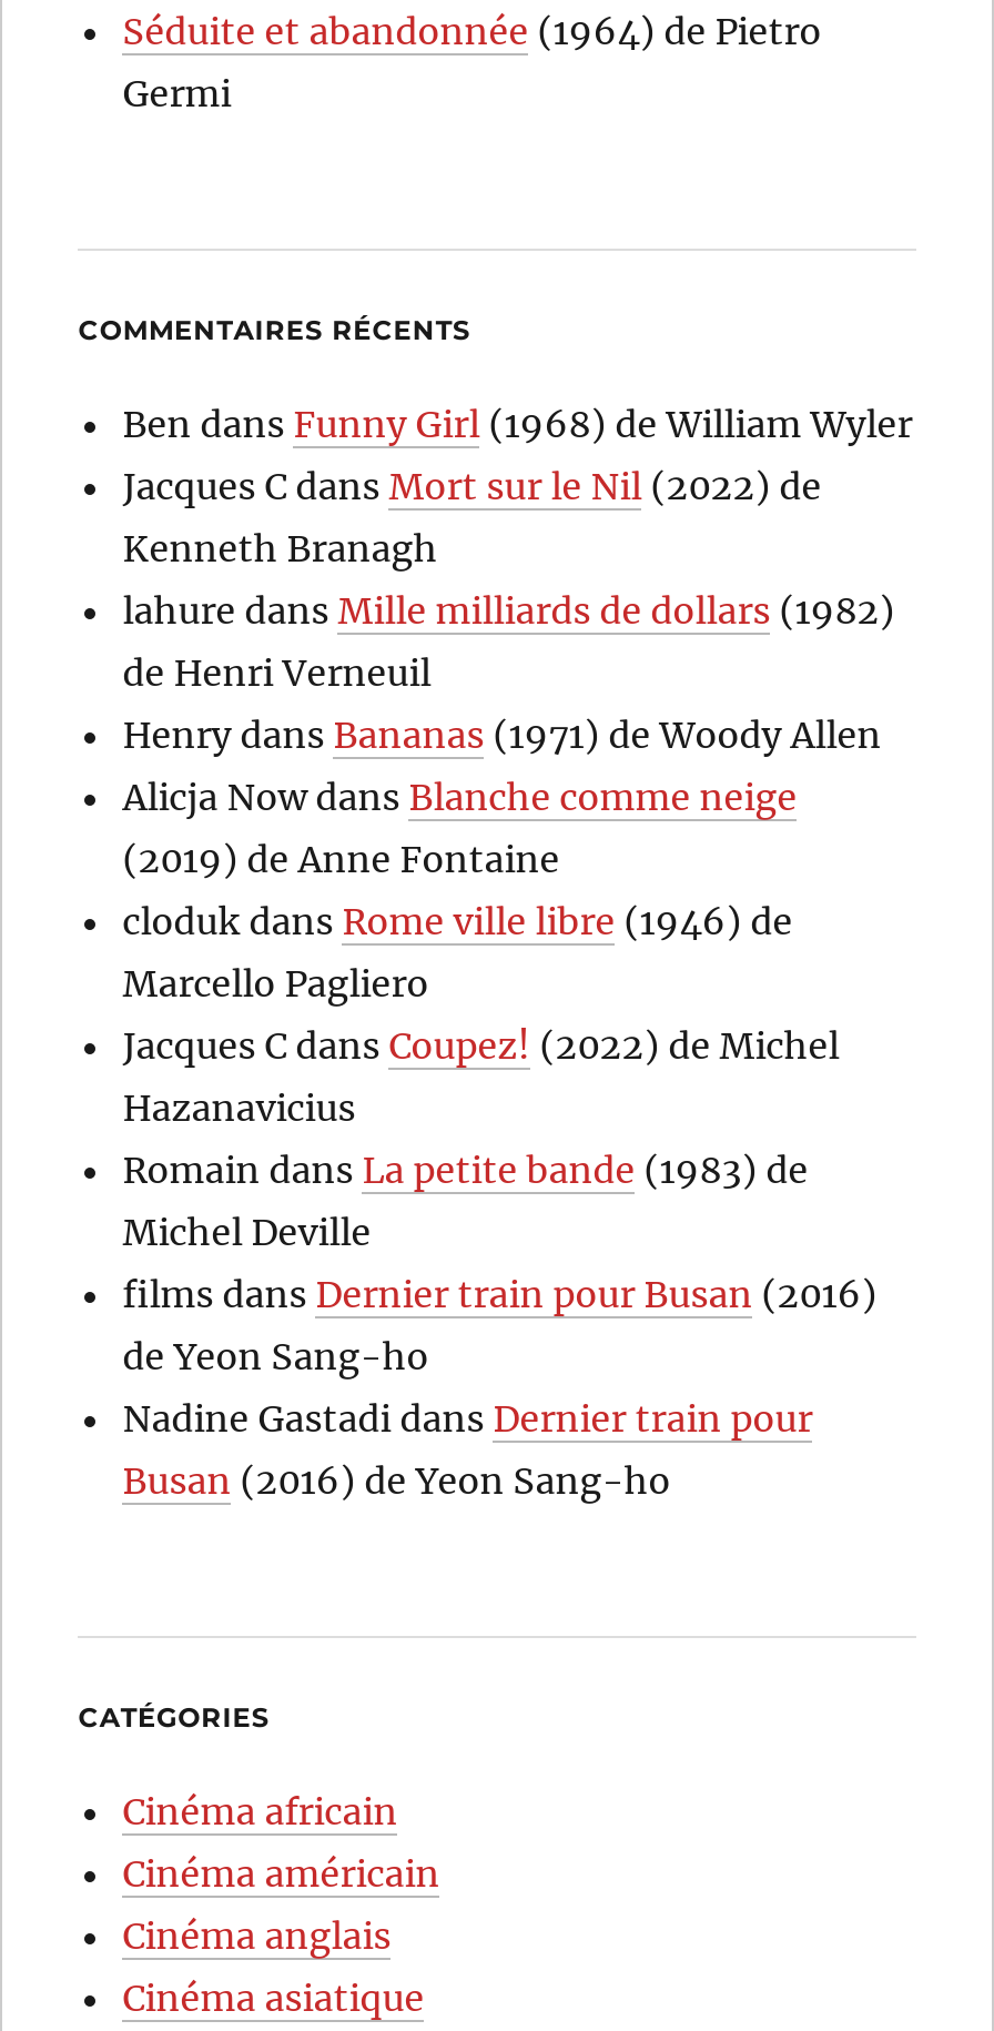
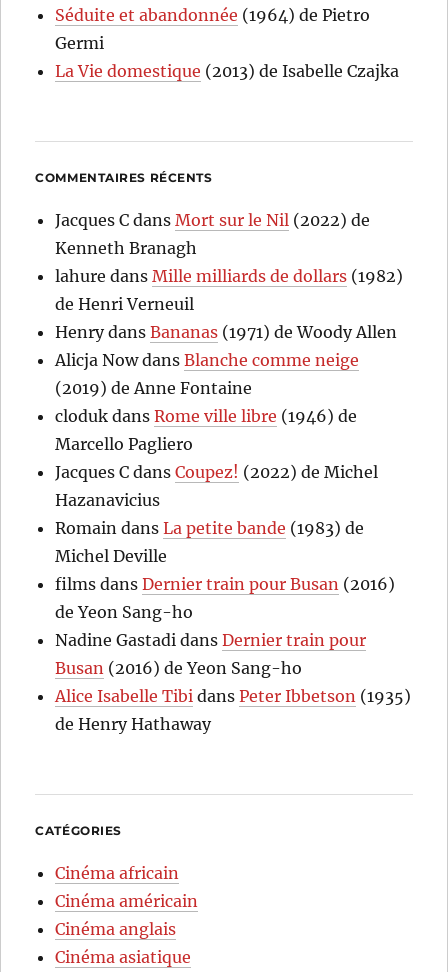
+ La Vie domestique (2013) de Isabelle Czajka

- Ben dans Funny Girl (1968) de William Wyler

+ Alice Isabelle Tibi dans Peter Ibbetson (1935)
+ de Henry Hathaway
